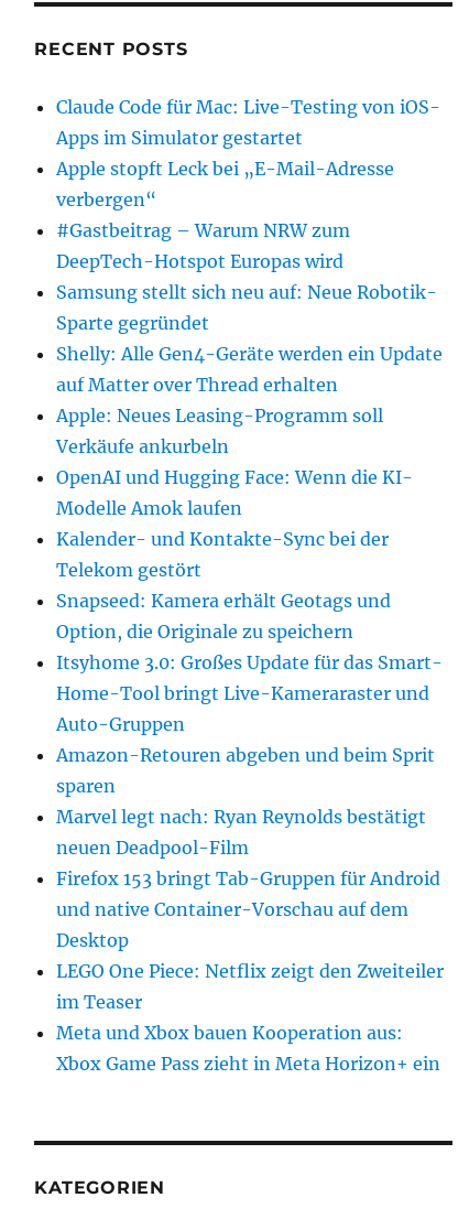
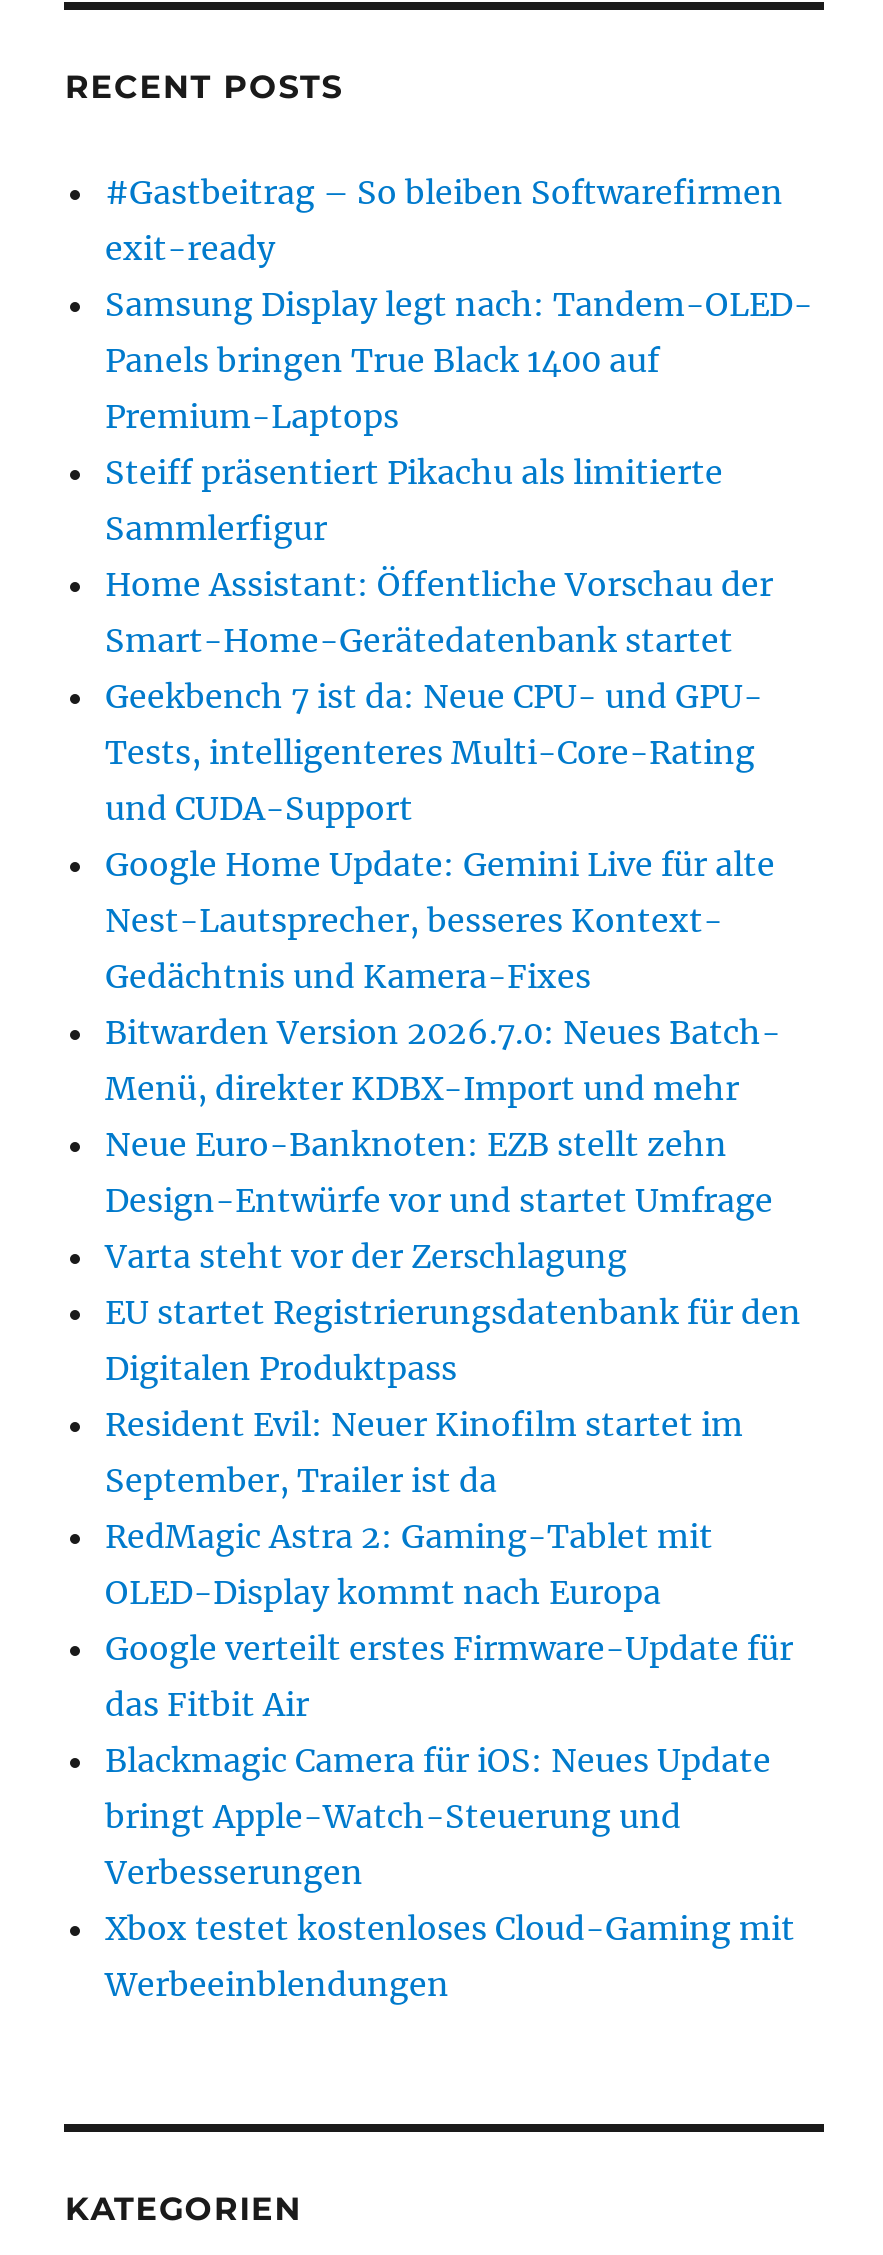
- Claude Code für Mac: Live-Testing von iOS-
- Apps im Simulator gestartet
- Apple stopft Leck bei „E-Mail-Adresse
- verbergen“
- #Gastbeitrag – Warum NRW zum
- DeepTech-Hotspot Europas wird
- Samsung stellt sich neu auf: Neue Robotik-
- Sparte gegründet
- Shelly: Alle Gen4-Geräte werden ein Update
- auf Matter over Thread erhalten
- Apple: Neues Leasing-Programm soll
- Verkäufe ankurbeln
- OpenAI und Hugging Face: Wenn die KI-
- Modelle Amok laufen
- Kalender- und Kontakte-Sync bei der
- Telekom gestört
- Snapseed: Kamera erhält Geotags und
- Option, die Originale zu speichern
- Itsyhome 3.0: Großes Update für das Smart-
- Home-Tool bringt Live-Kameraraster und
- Auto-Gruppen
- Amazon-Retouren abgeben und beim Sprit
- sparen
- Marvel legt nach: Ryan Reynolds bestätigt
- neuen Deadpool-Film
- Firefox 153 bringt Tab-Gruppen für Android
- und native Container-Vorschau auf dem
- Desktop
- LEGO One Piece: Netflix zeigt den Zweiteiler
- im Teaser
- Meta und Xbox bauen Kooperation aus:
- Xbox Game Pass zieht in Meta Horizon+ ein
+ #Gastbeitrag – So bleiben Softwarefirmen
+ exit-ready
+ Samsung Display legt nach: Tandem-OLED-
+ Panels bringen True Black 1400 auf
+ Premium-Laptops
+ Steiff präsentiert Pikachu als limitierte
+ Sammlerfigur
+ Home Assistant: Öffentliche Vorschau der
+ Smart-Home-Gerätedatenbank startet
+ Geekbench 7 ist da: Neue CPU- und GPU-
+ Tests, intelligenteres Multi-Core-Rating
+ und CUDA-Support
+ Google Home Update: Gemini Live für alte
+ Nest-Lautsprecher, besseres Kontext-
+ Gedächtnis und Kamera-Fixes
+ Bitwarden Version 2026.7.0: Neues Batch-
+ Menü, direkter KDBX-Import und mehr
+ Neue Euro-Banknoten: EZB stellt zehn
+ Design-Entwürfe vor und startet Umfrage
+ Varta steht vor der Zerschlagung
+ EU startet Registrierungsdatenbank für den
+ Digitalen Produktpass
+ Resident Evil: Neuer Kinofilm startet im
+ September, Trailer ist da
+ RedMagic Astra 2: Gaming-Tablet mit
+ OLED-Display kommt nach Europa
+ Google verteilt erstes Firmware-Update für
+ das Fitbit Air
+ Blackmagic Camera für iOS: Neues Update
+ bringt Apple-Watch-Steuerung und
+ Verbesserungen
+ Xbox testet kostenloses Cloud-Gaming mit
+ Werbeeinblendungen
